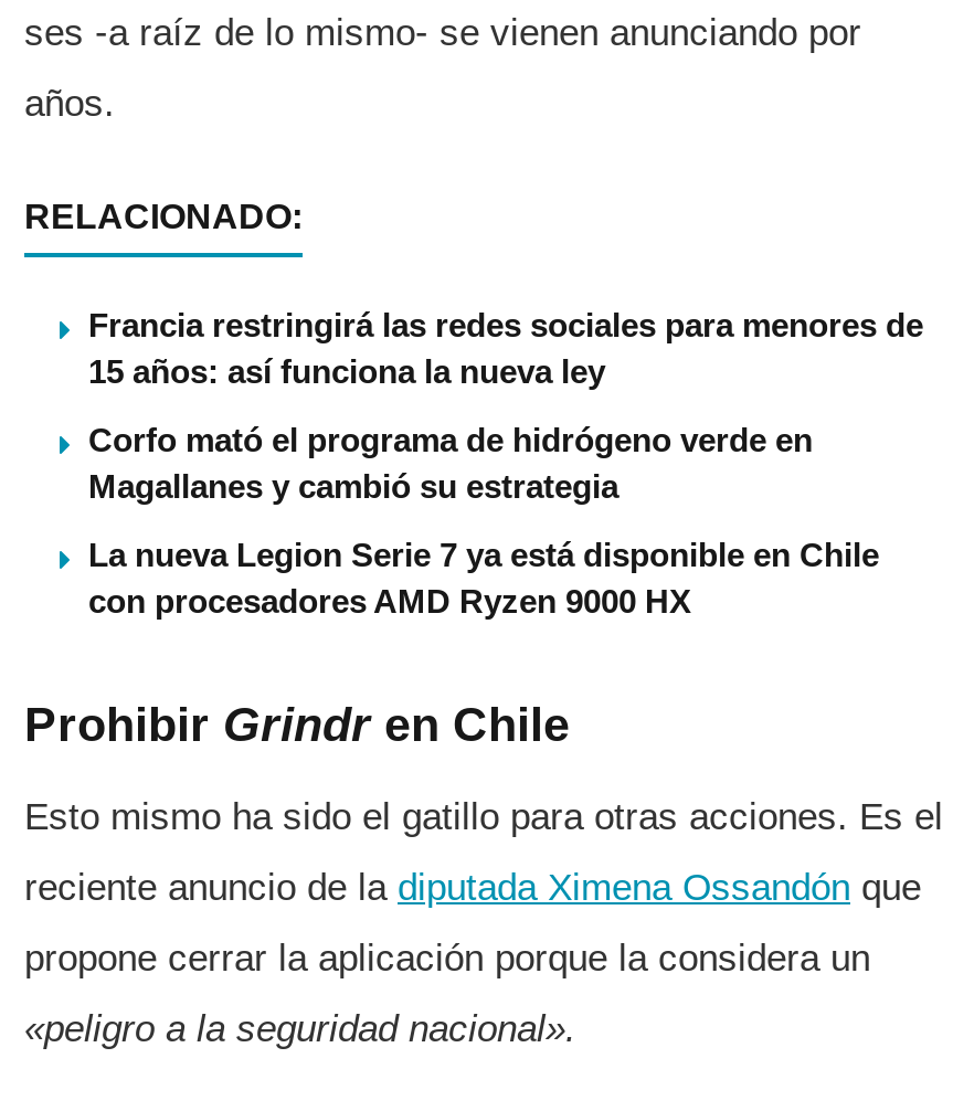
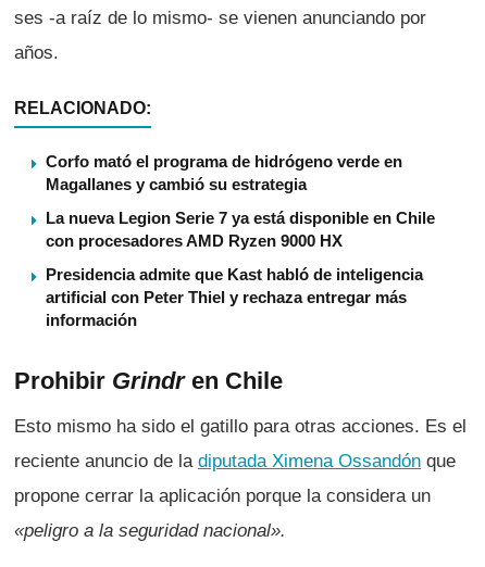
- Francia restringirá las redes sociales para menores de
- 15 años: así funciona la nueva ley

moved up: Corfo mató el programa de hidrógeno verde en | Magallanes y cambió su estrategia | La nueva Legion Serie 7 ya está disponible en Chile | con procesadores AMD Ryzen 9000 HX

+ Presidencia admite que Kast habló de inteligencia
+ artificial con Peter Thiel y rechaza entregar más
+ información
